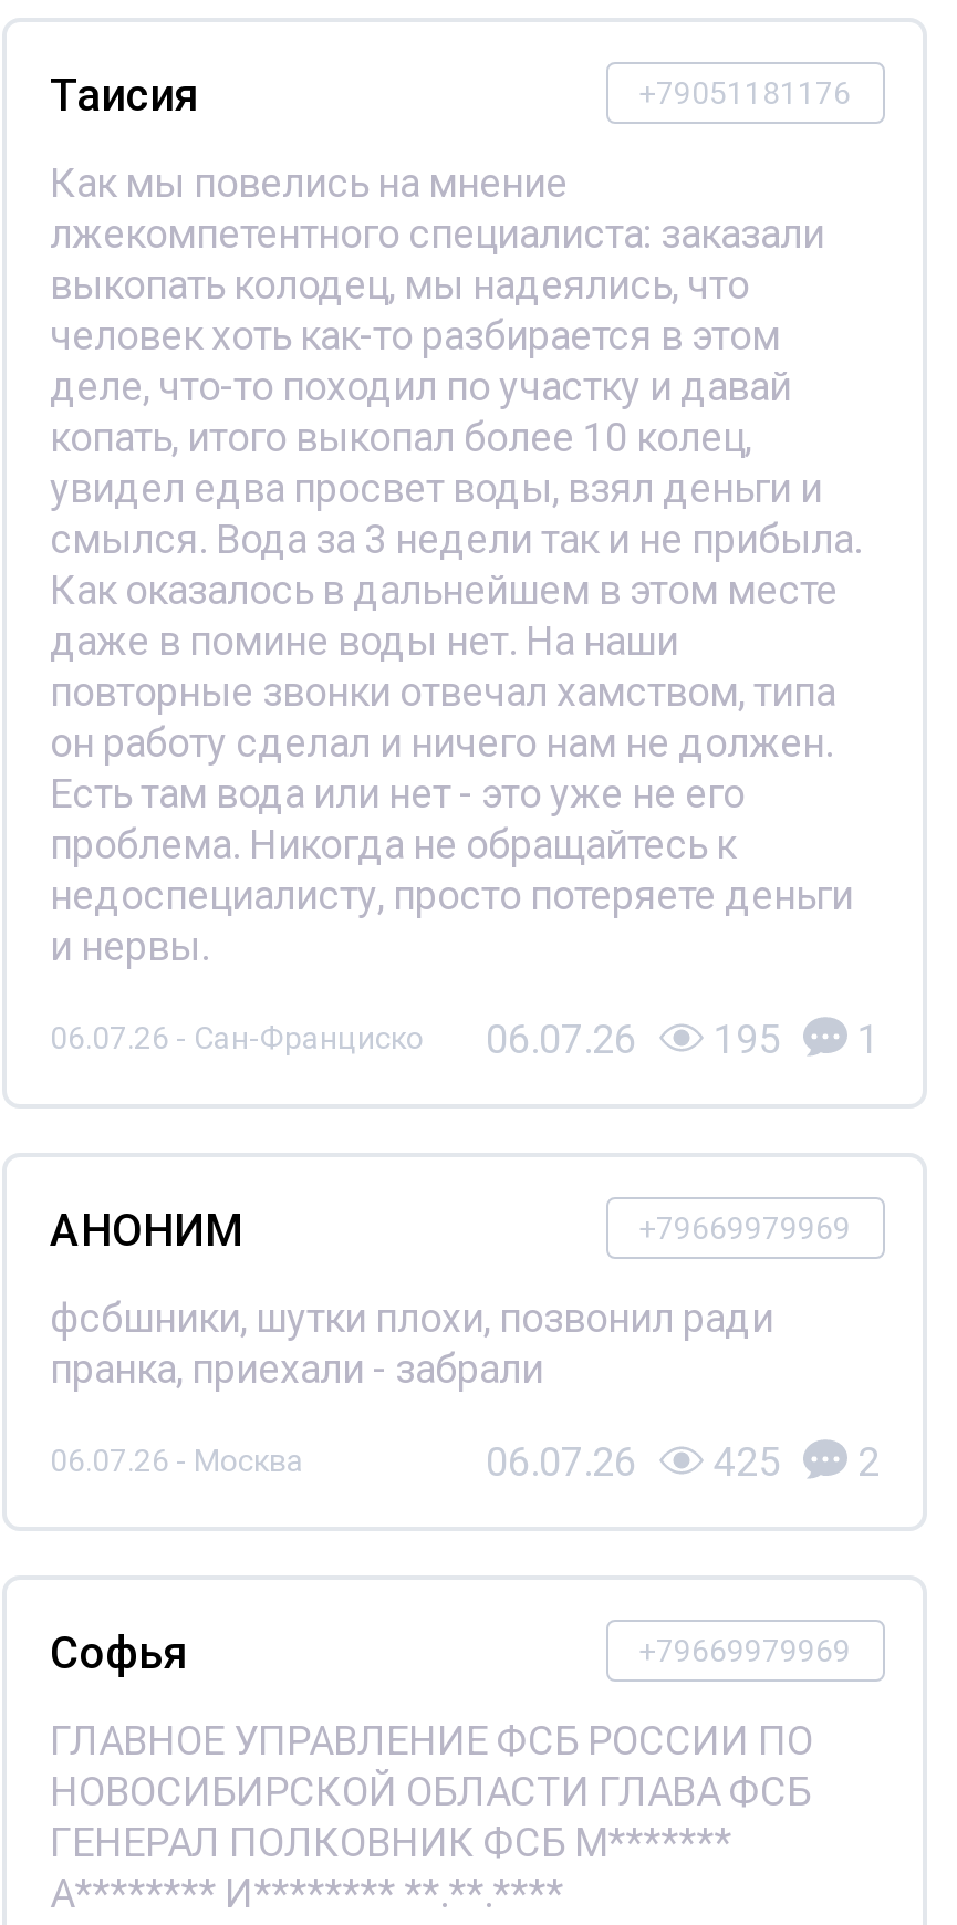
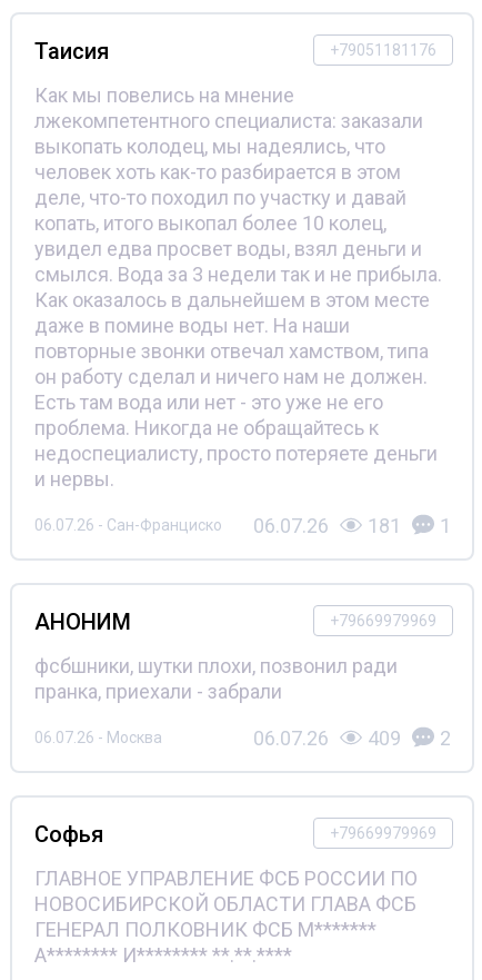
- 06.07.26 - Сан-Франциско 06.07.26 195 1
+ 06.07.26 - Сан-Франциско 06.07.26 181 1

- 06.07.26 425 2
+ 06.07.26 409 2
